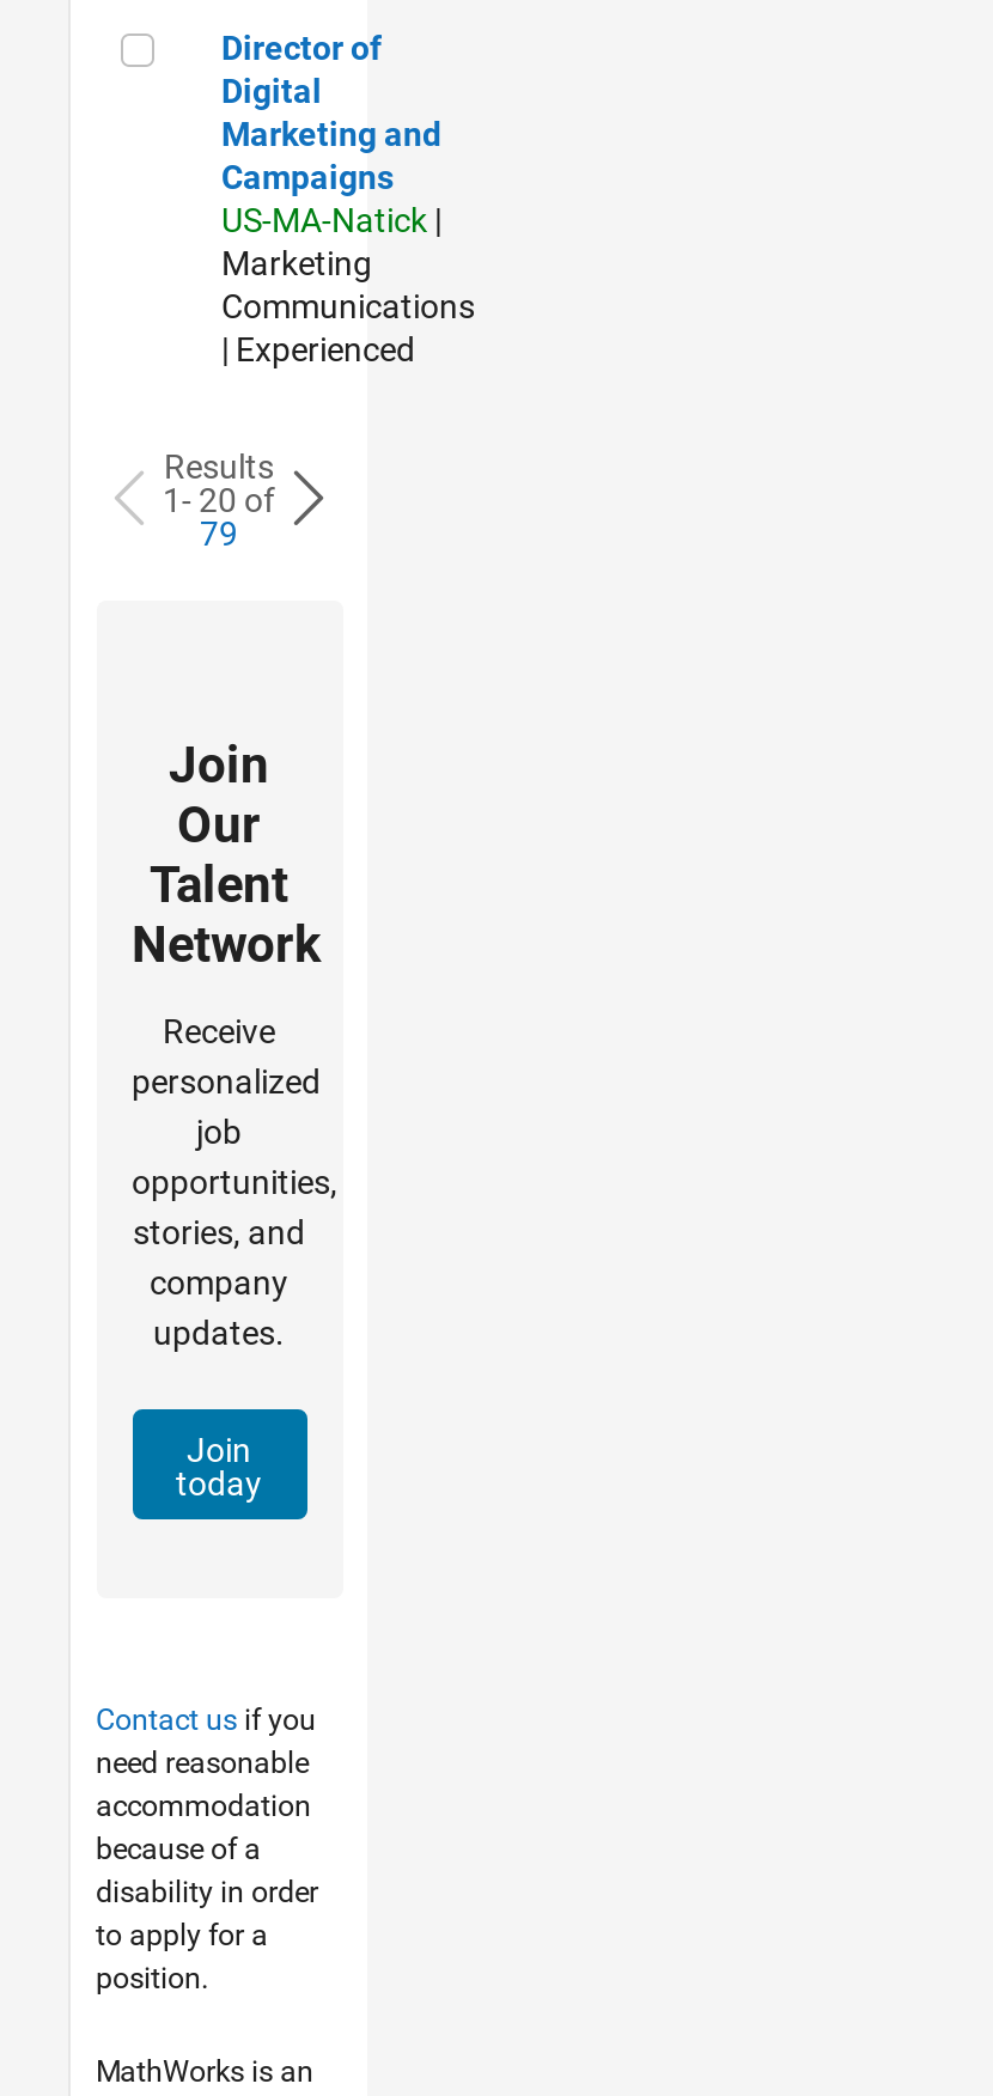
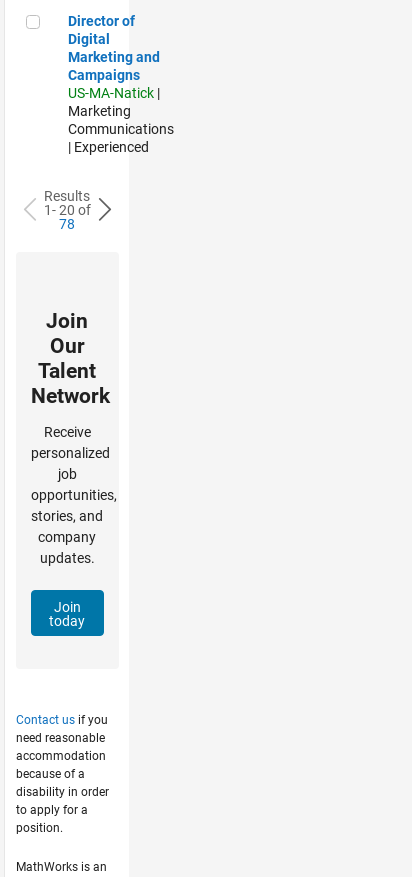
- 79
+ 78
